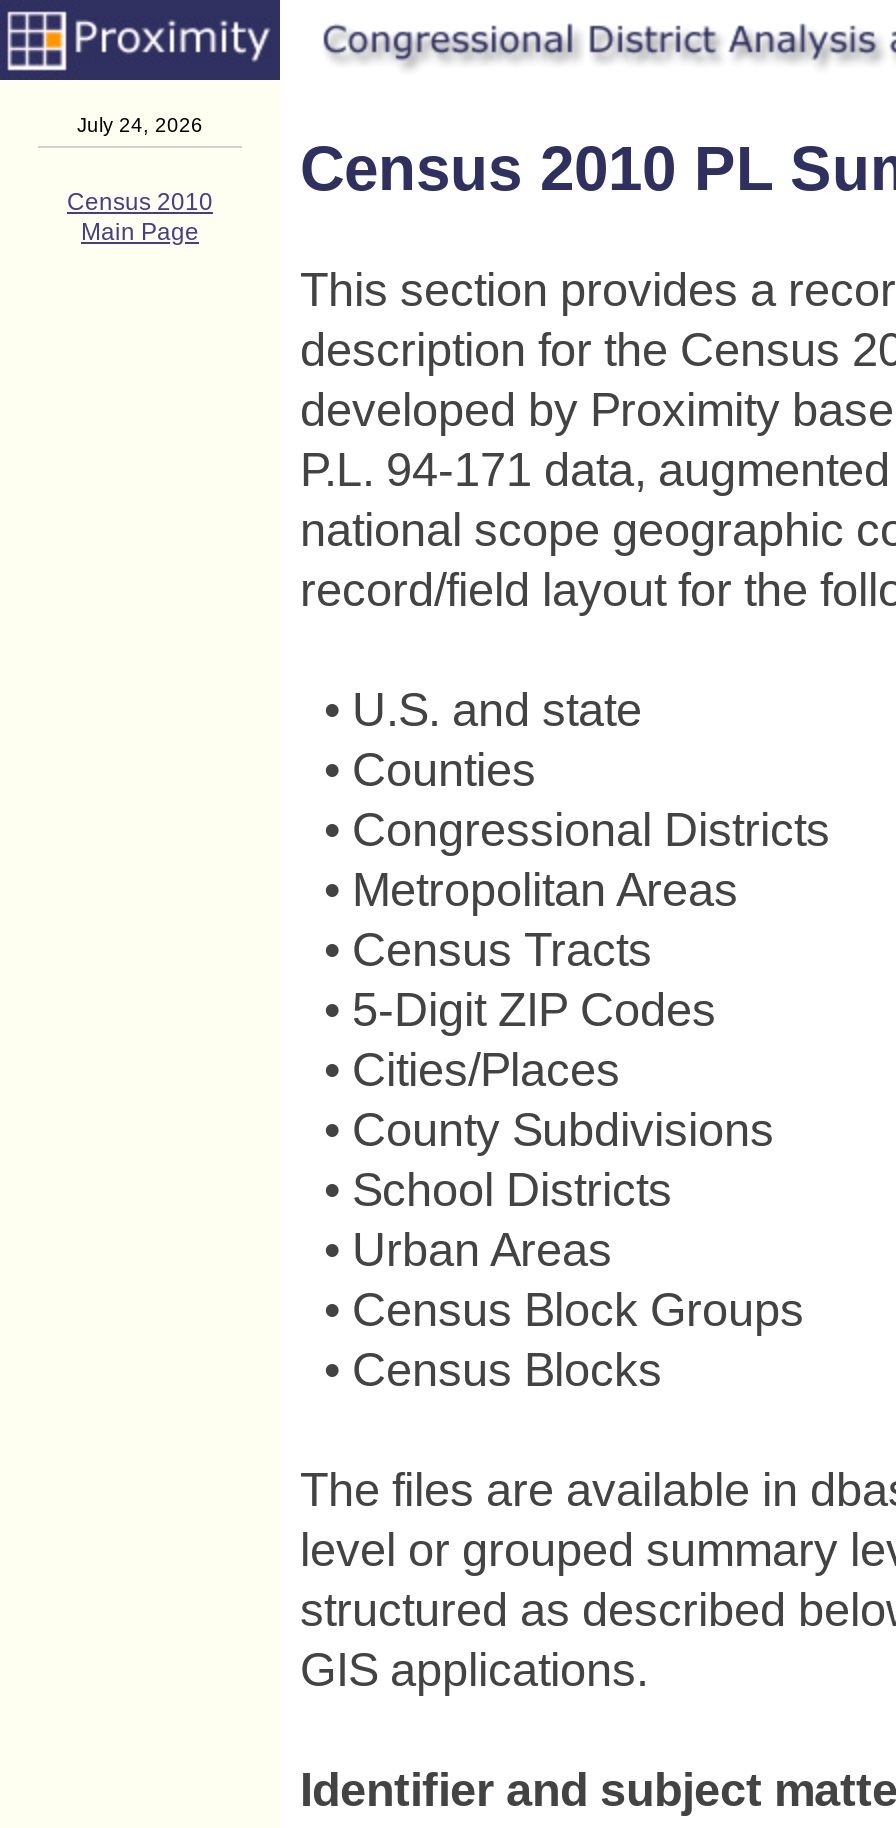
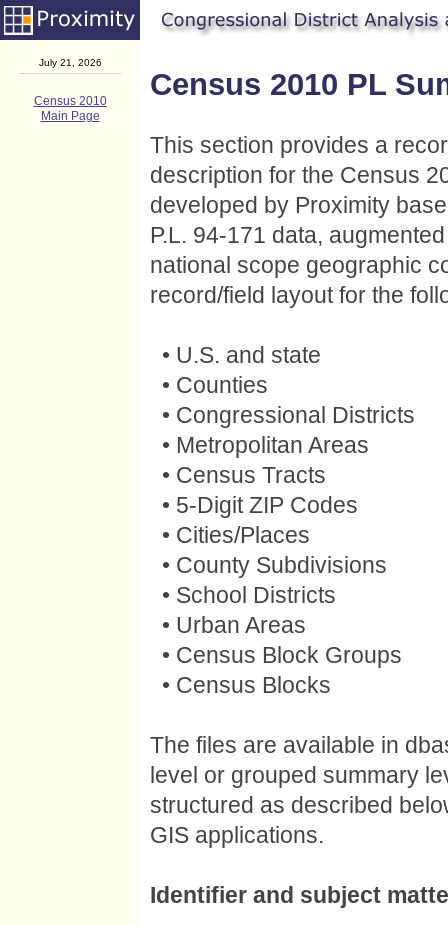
- July 24, 2026
+ July 21, 2026
